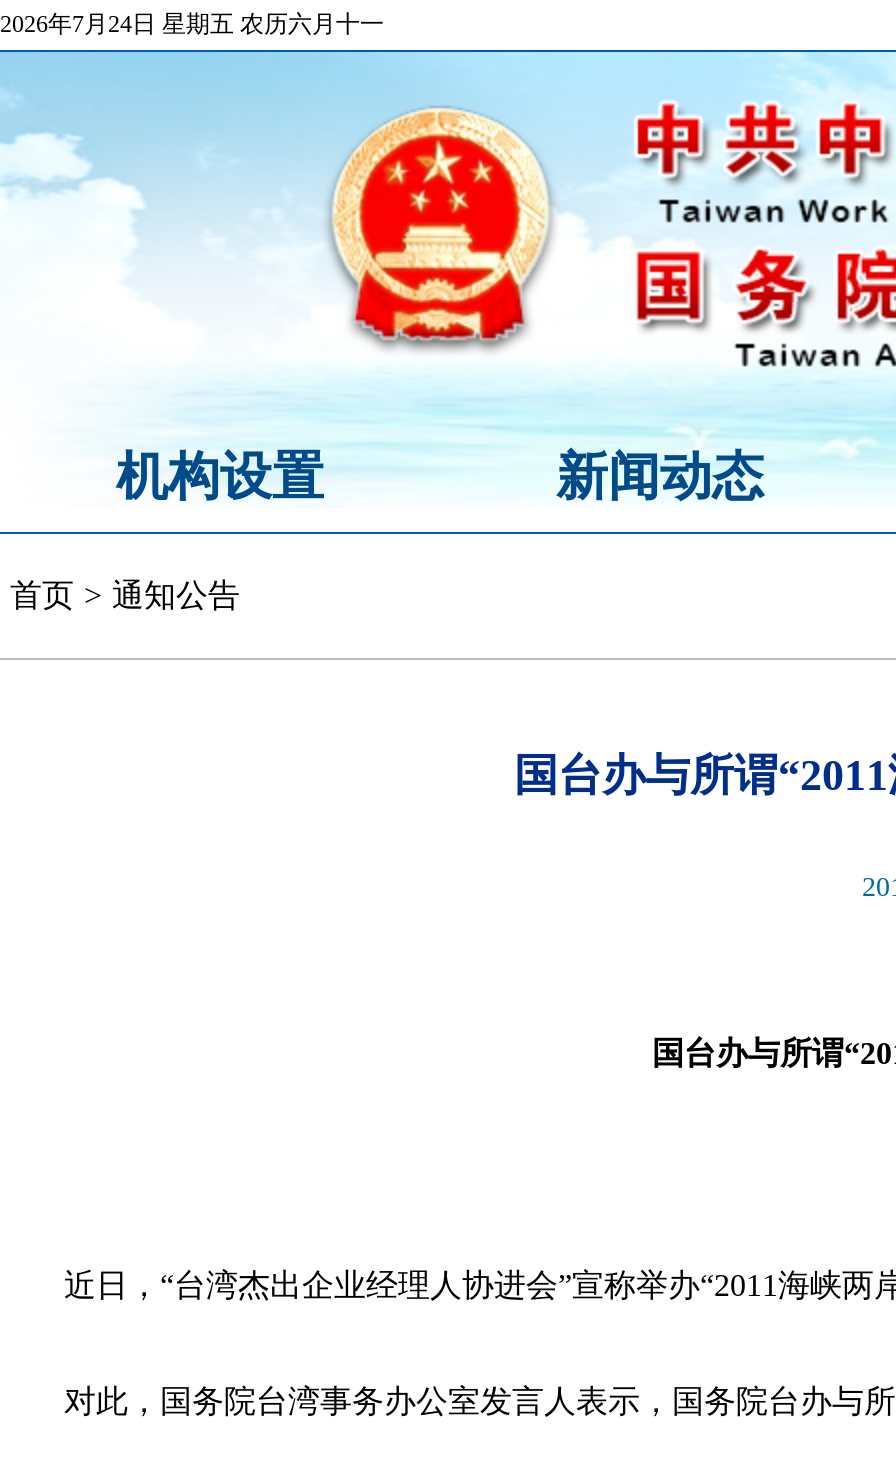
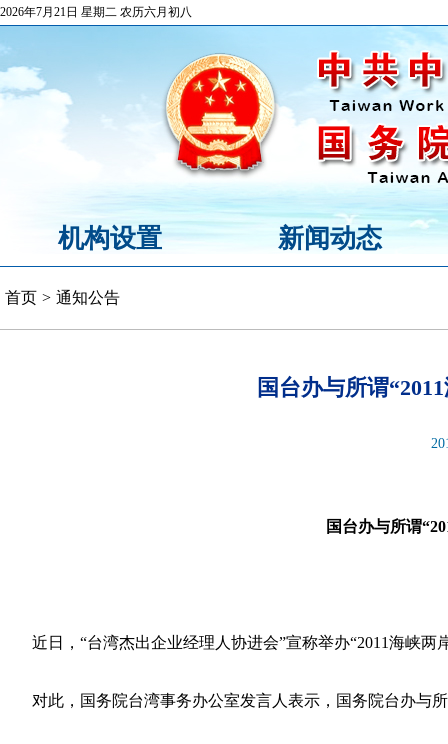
- 2026年7月24日 星期五 农历六月十一
+ 2026年7月21日 星期二 农历六月初八
